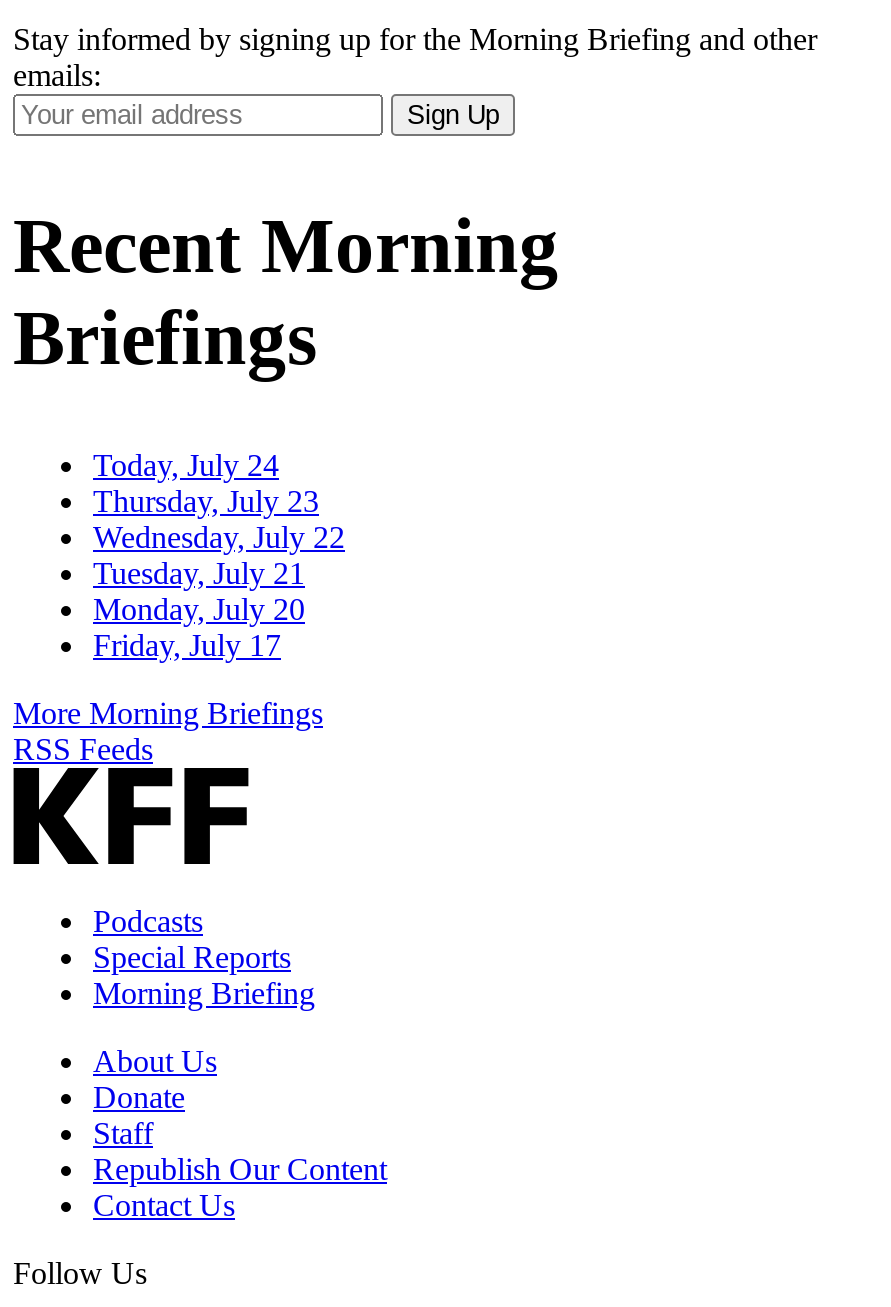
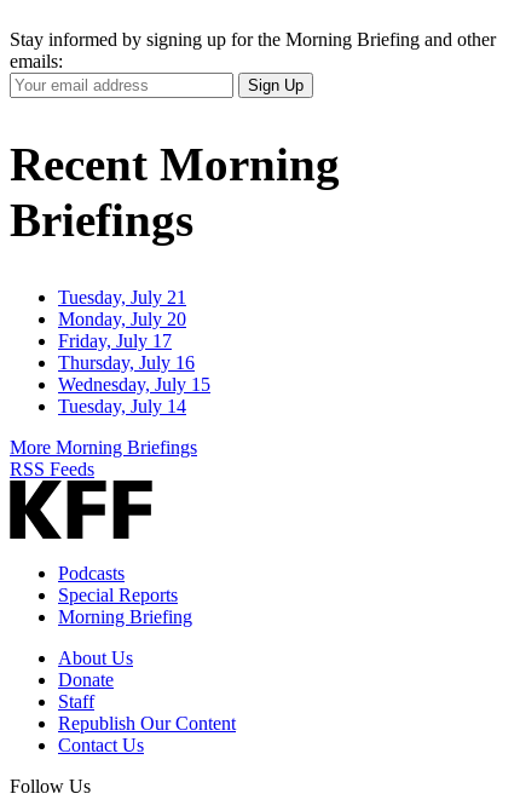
- Today, July 24
- Thursday, July 23
- Wednesday, July 22

moved up: Tuesday, July 21 | Monday, July 20 | Friday, July 17

+ Thursday, July 16
+ Wednesday, July 15
+ Tuesday, July 14
